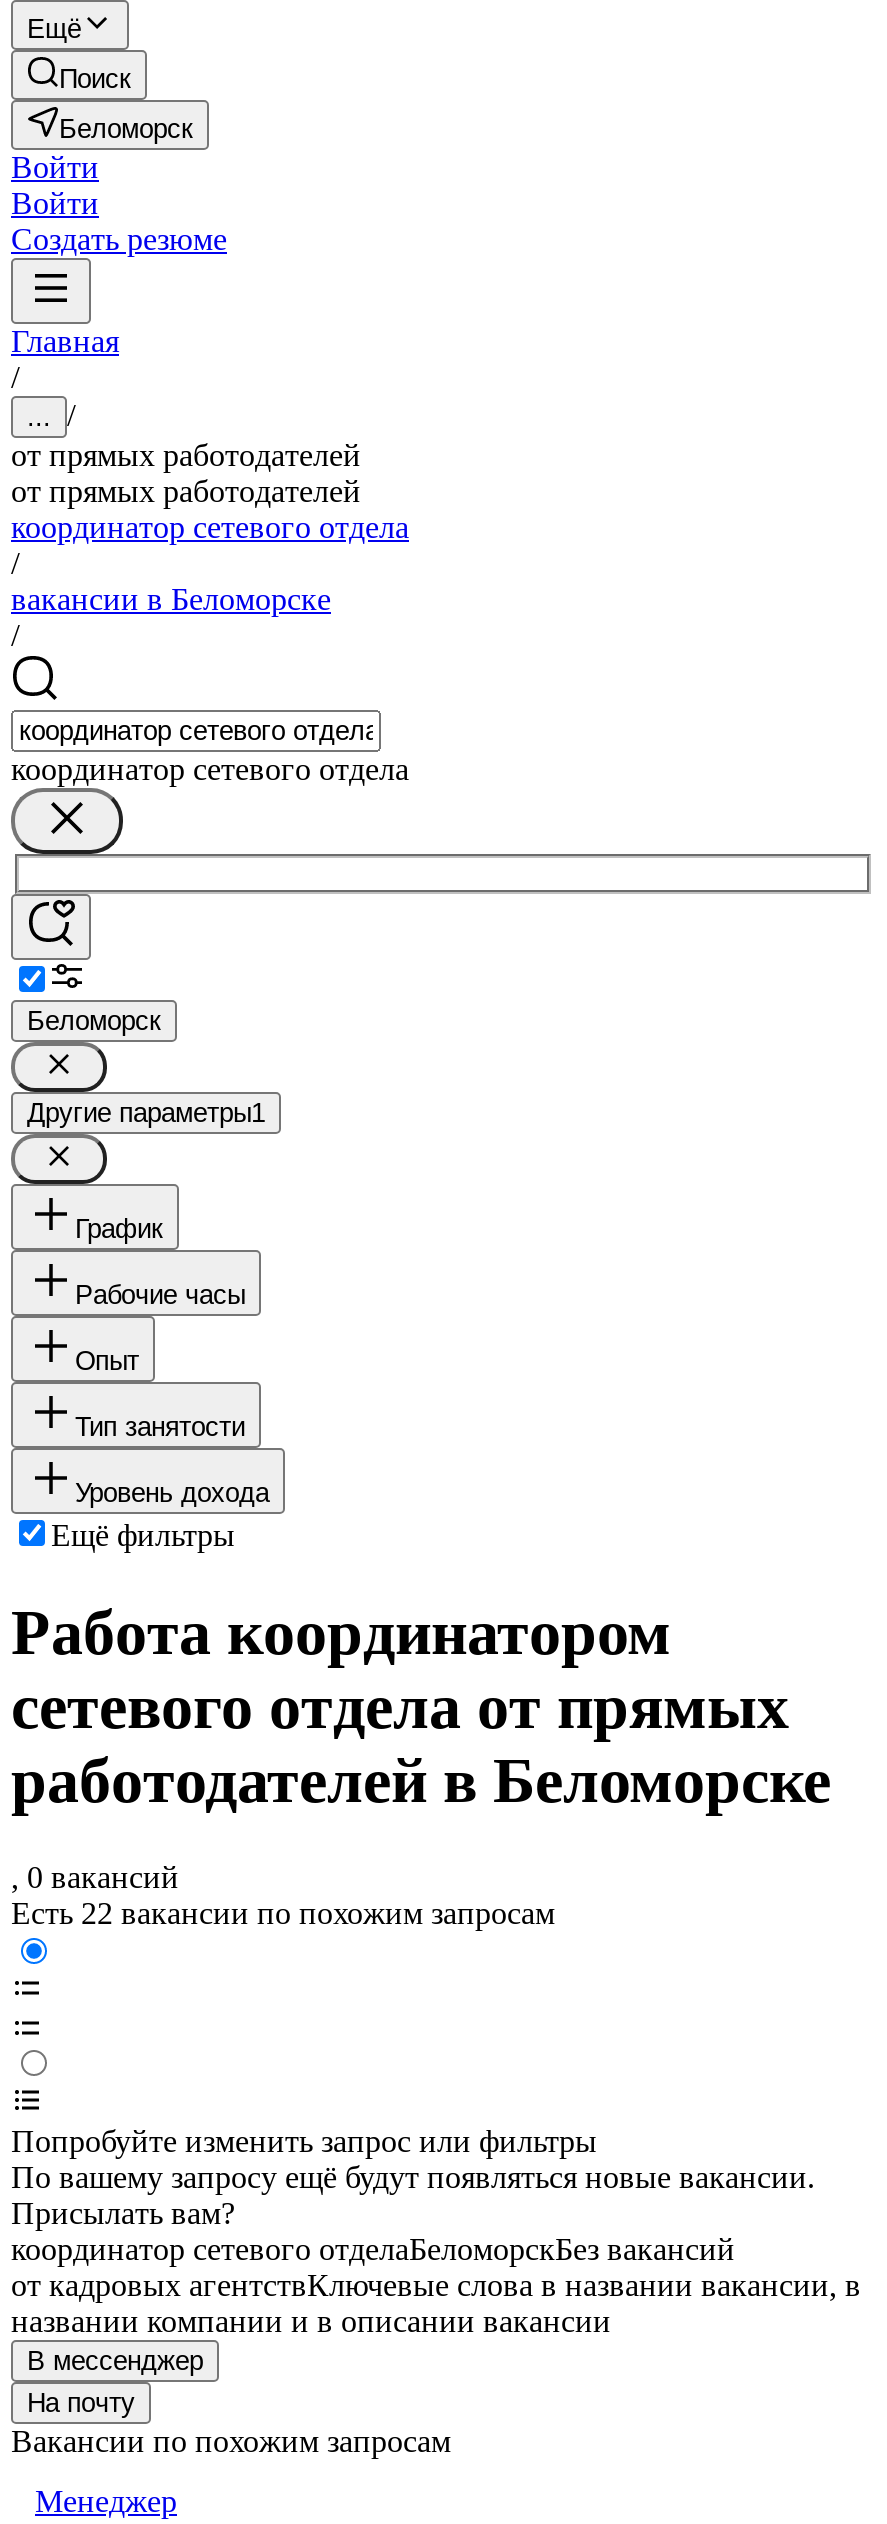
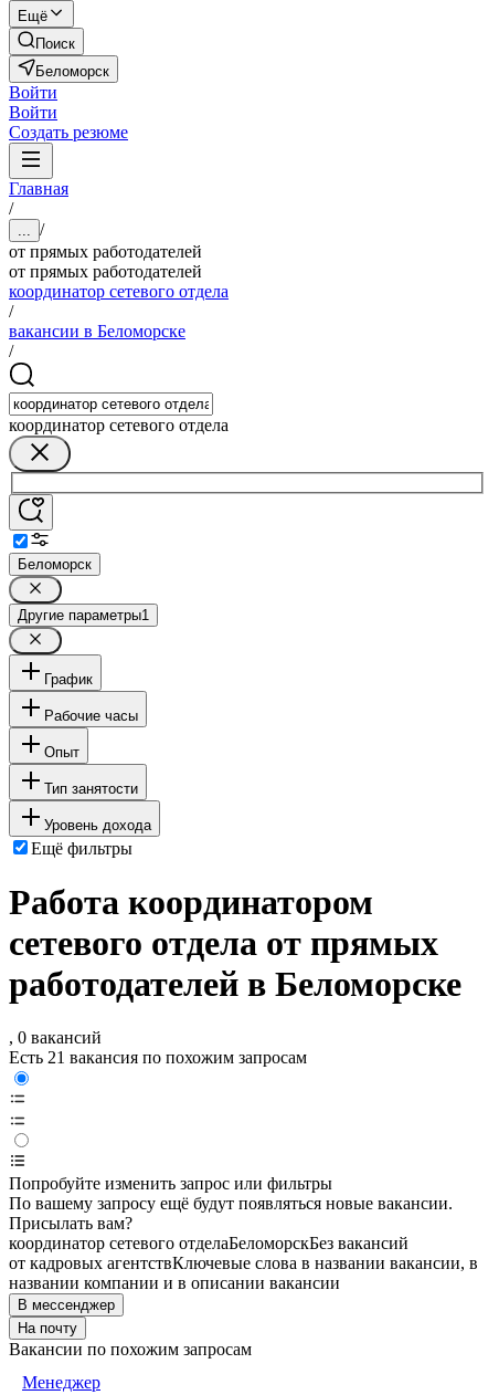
- Есть 22 вакансии по похожим запросам
+ Есть 21 вакансия по похожим запросам
